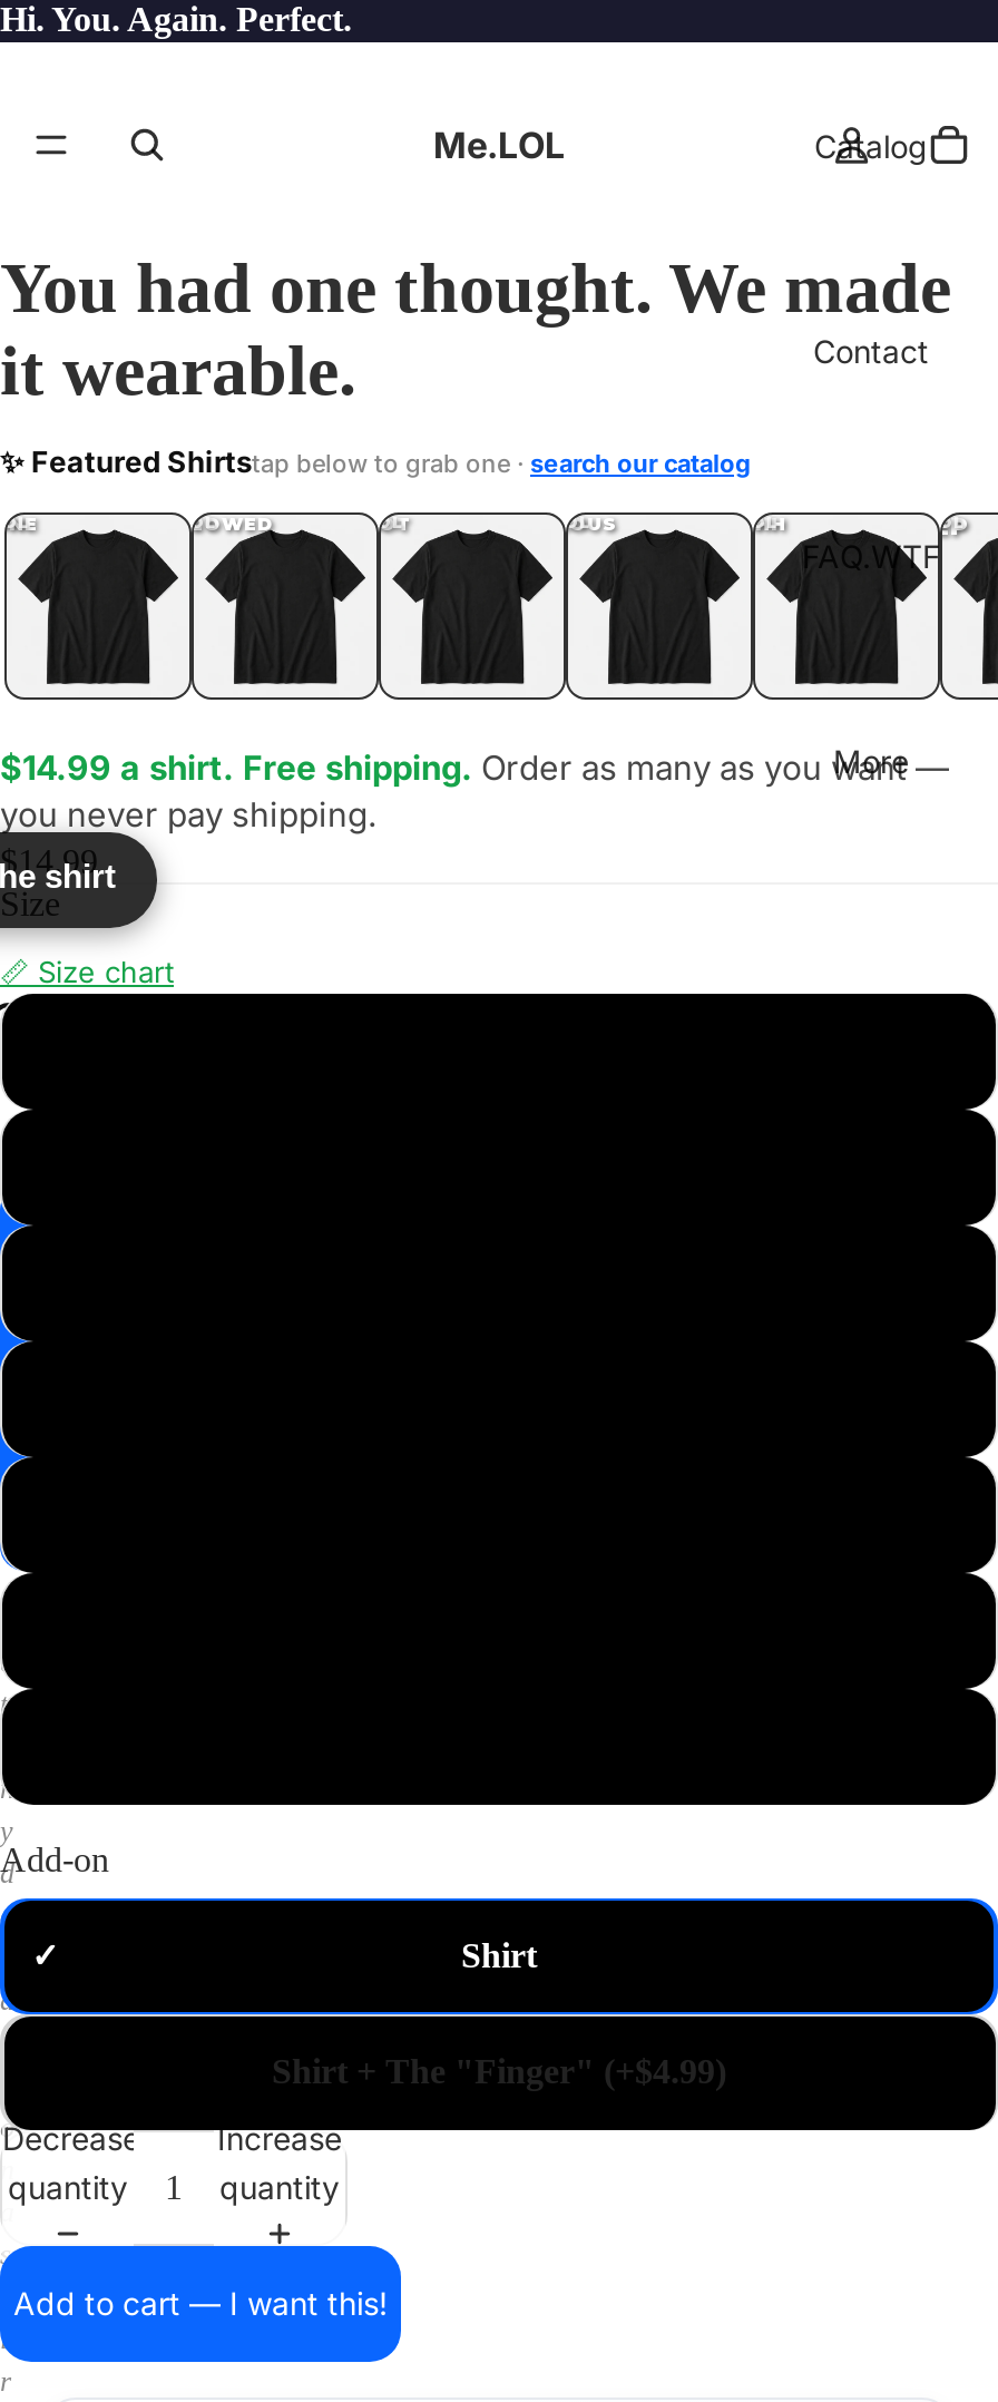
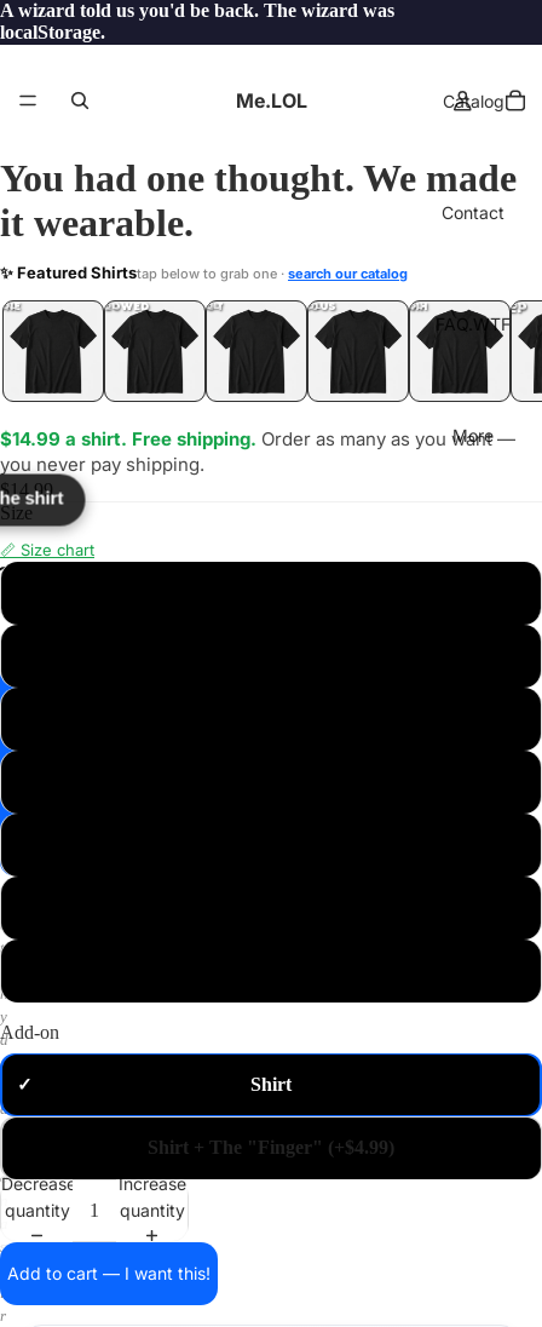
- Hi. You. Again. Perfect.
+ A wizard told us you'd be back. The wizard was
+ localStorage.
